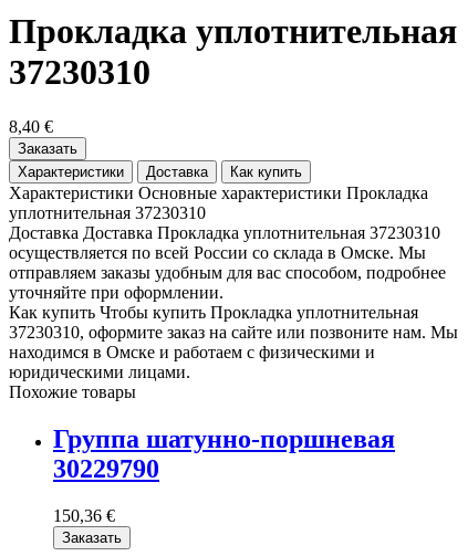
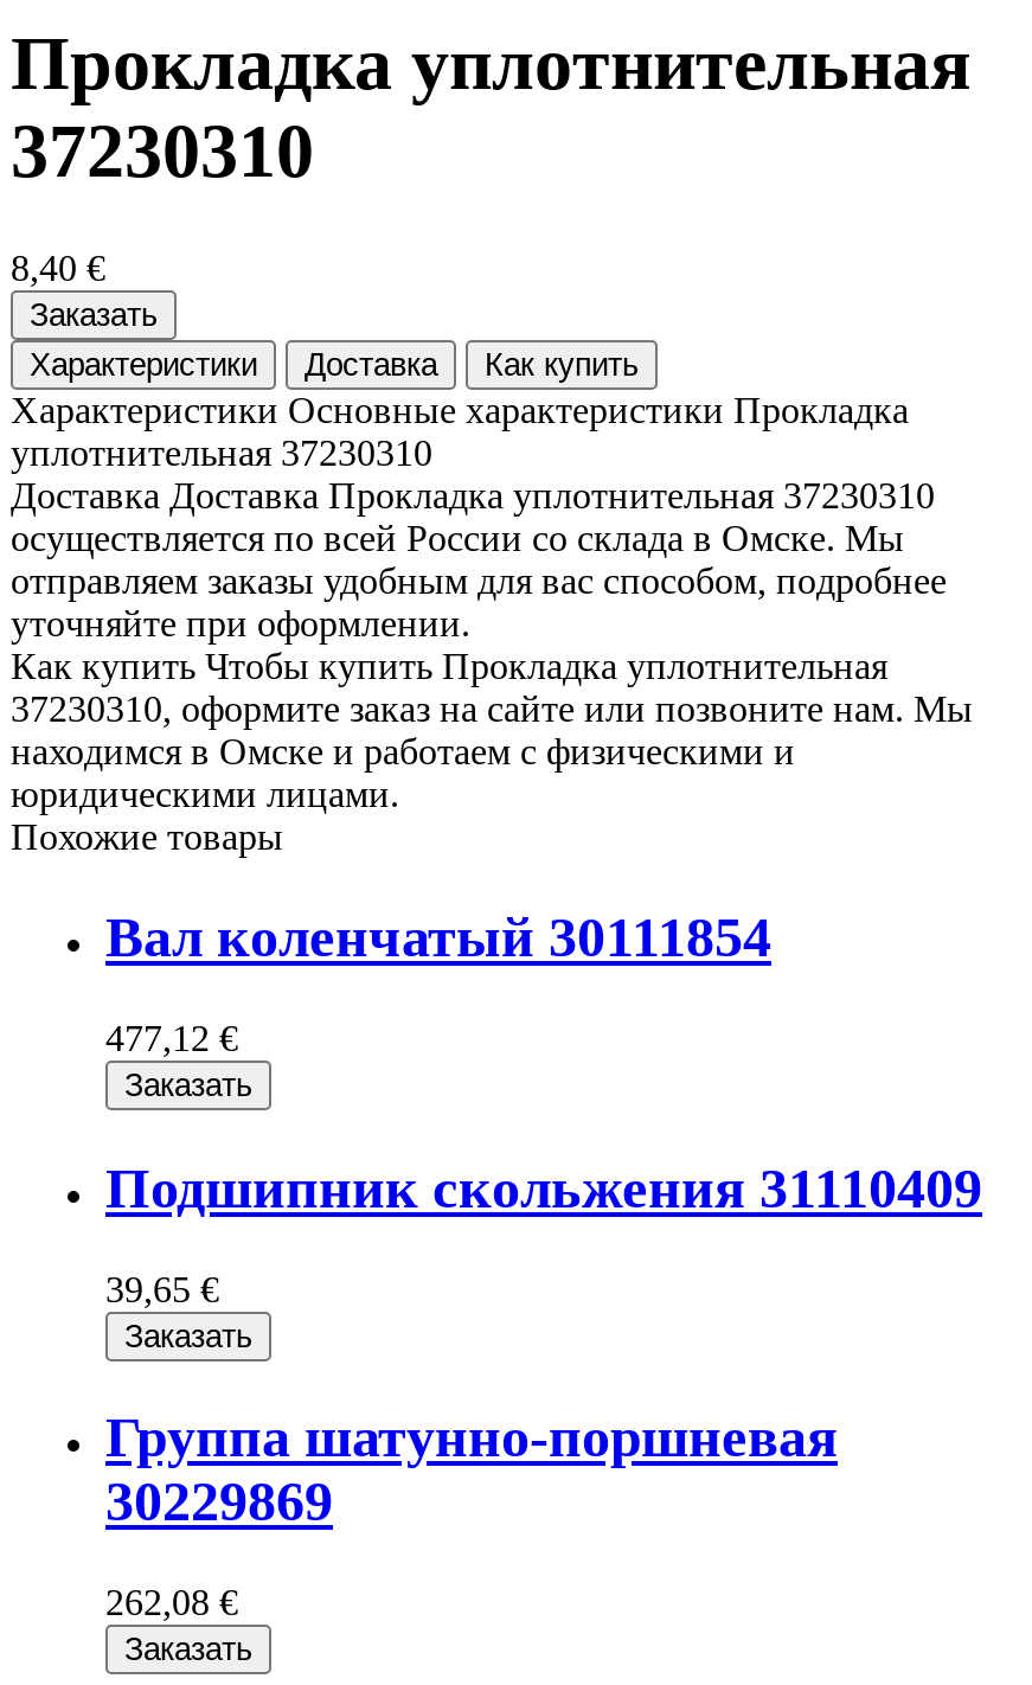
+ Вал коленчатый 30111854
+ 477,12 €
+ Заказать
+ Подшипник скольжения 31110409
+ 39,65 €
+ Заказать

- 30229790
+ 30229869

- 150,36 €
+ 262,08 €
